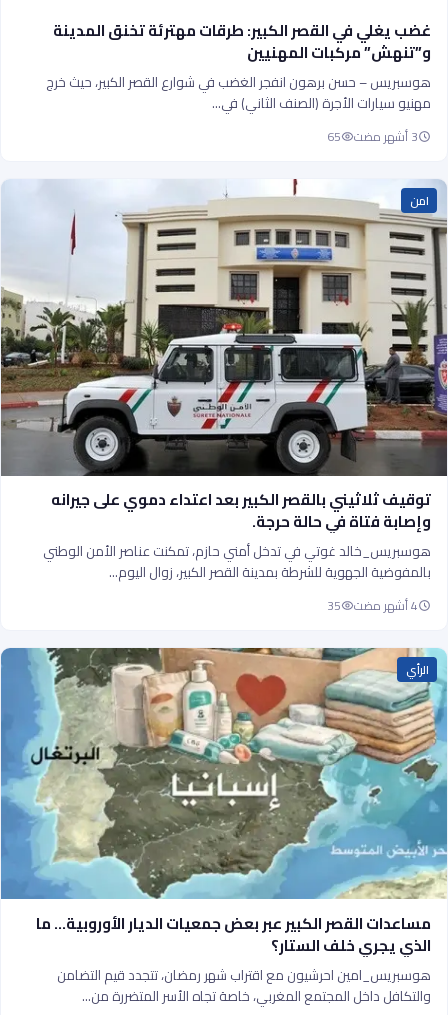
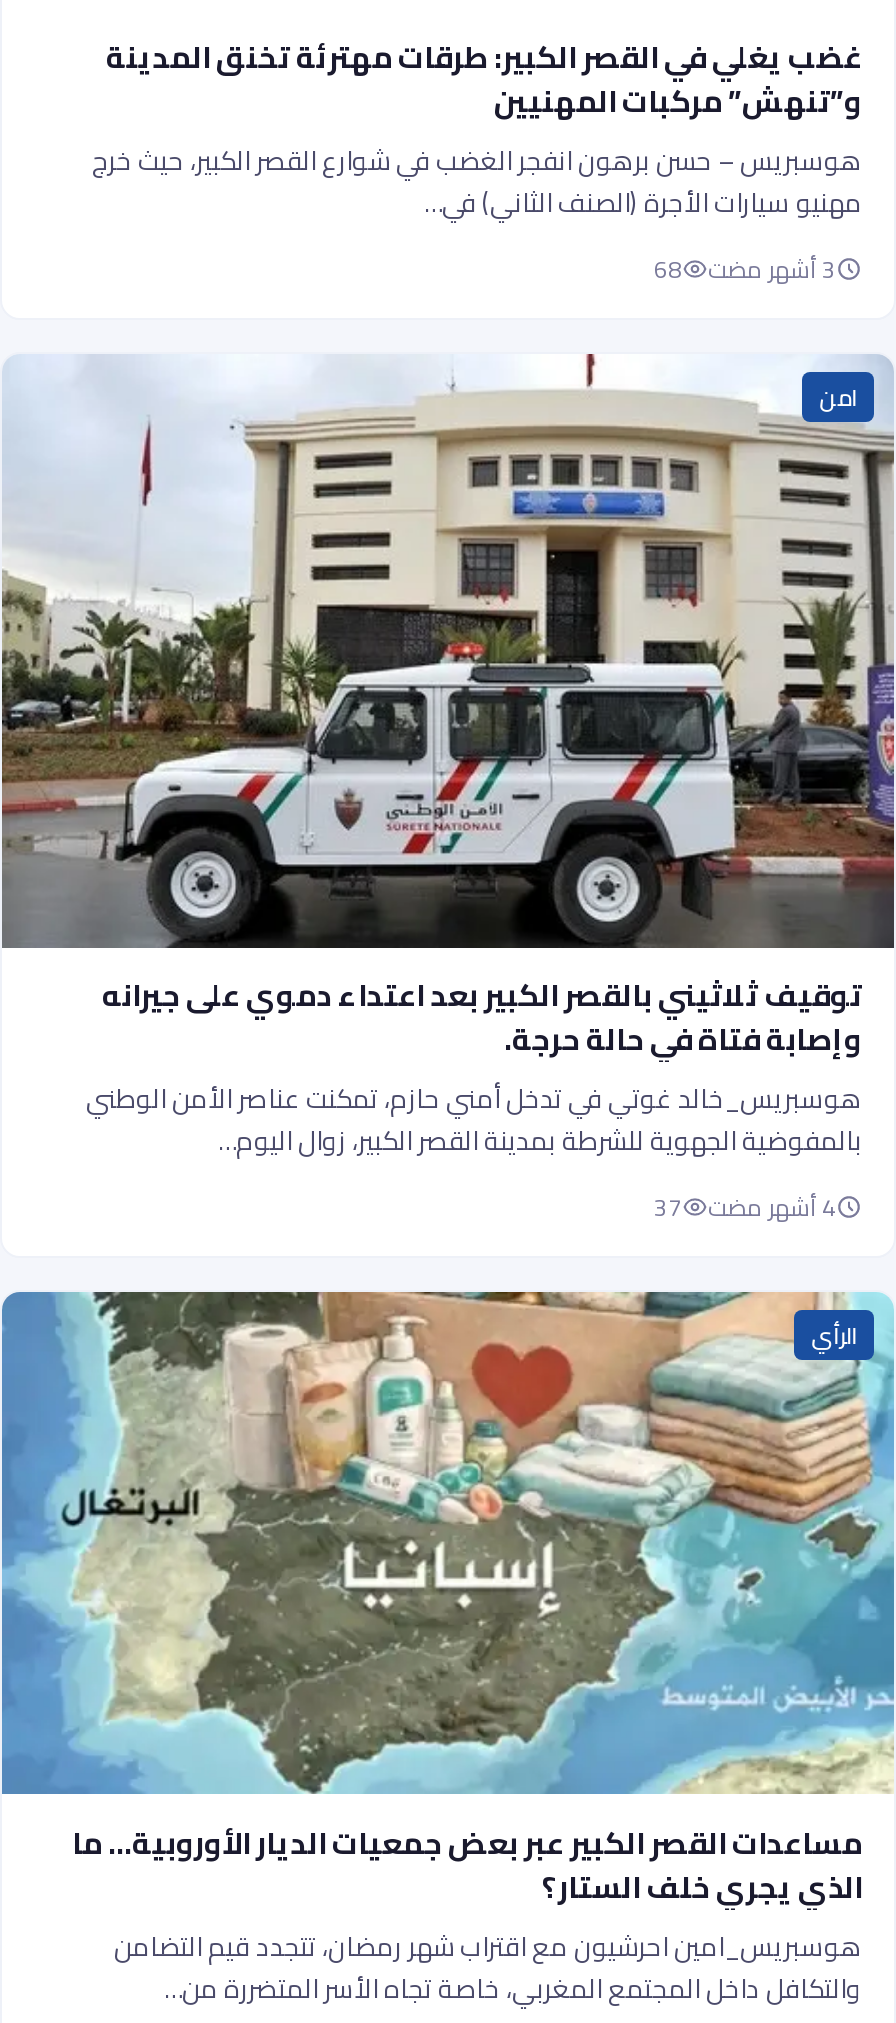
- 65
+ 68

- 35
+ 37
